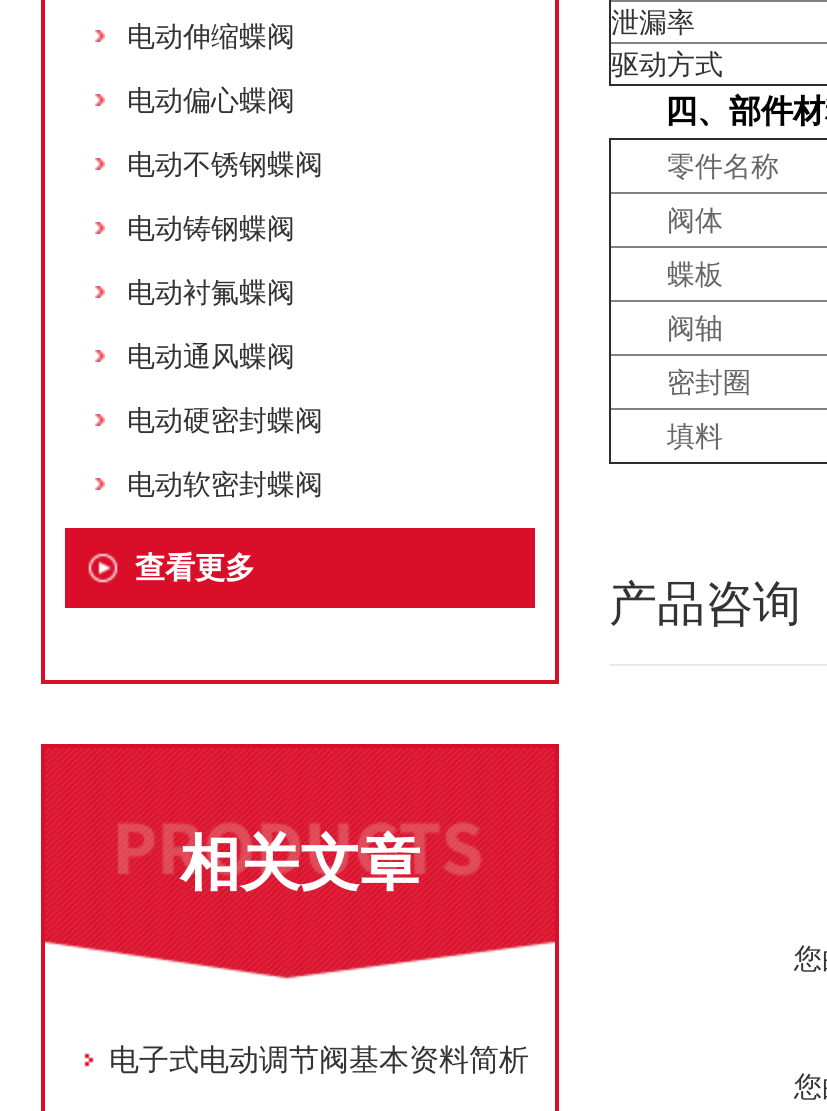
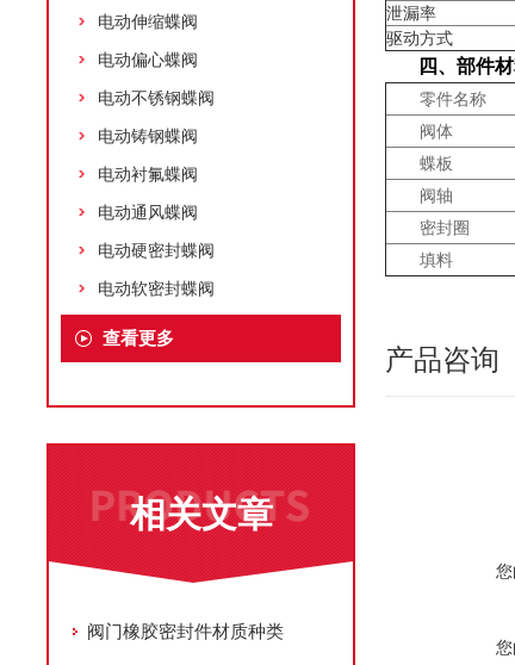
- 电子式电动调节阀基本资料简析
+ 阀门橡胶密封件材质种类
